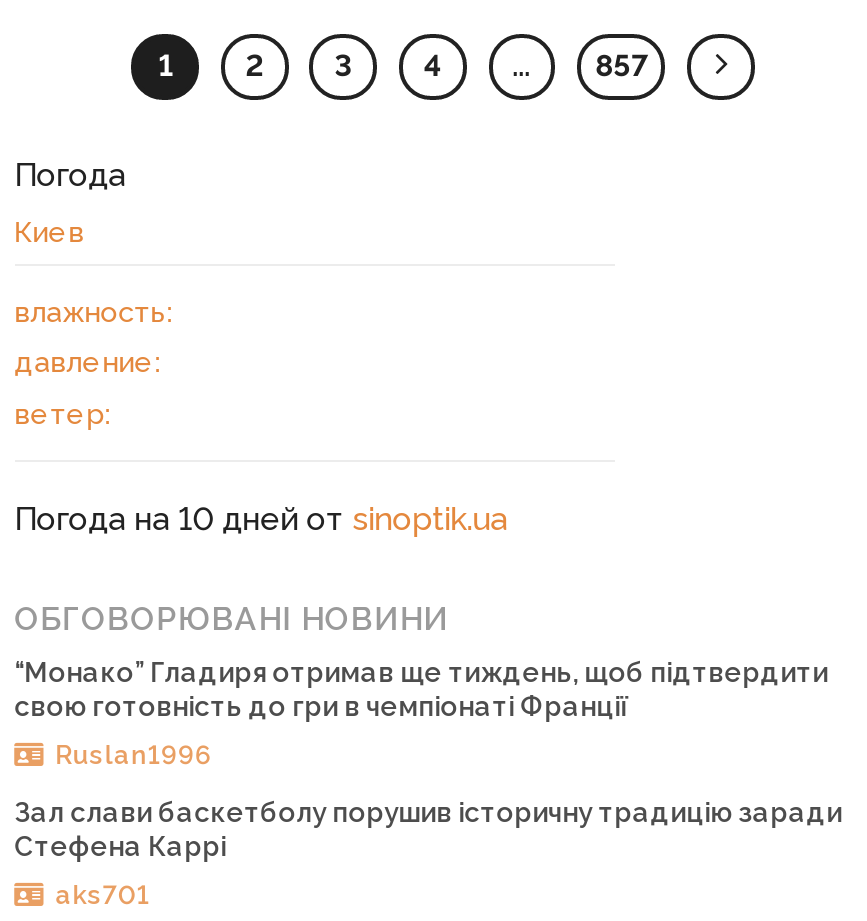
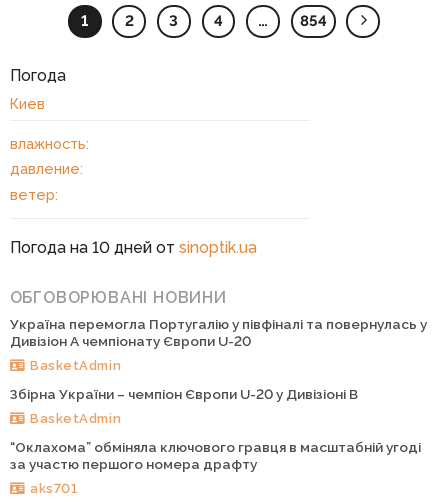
- 857
+ 854

- “Монако” Гладиря отримав ще тиждень, щоб підтвердити
- свою готовність до гри в чемпіонаті Франції
- Ruslan1996
- Зал слави баскетболу порушив історичну традицію заради
- Стефена Каррі
+ Україна перемогла Португалію у півфіналі та повернулась у
+ Дивізіон А чемпіонату Європи U-20
+ BasketAdmin
+ Збірна України – чемпіон Європи U-20 у Дивізіоні В
+ BasketAdmin
+ “Оклахома” обміняла ключового гравця в масштабній угоді
+ за участю першого номера драфту
